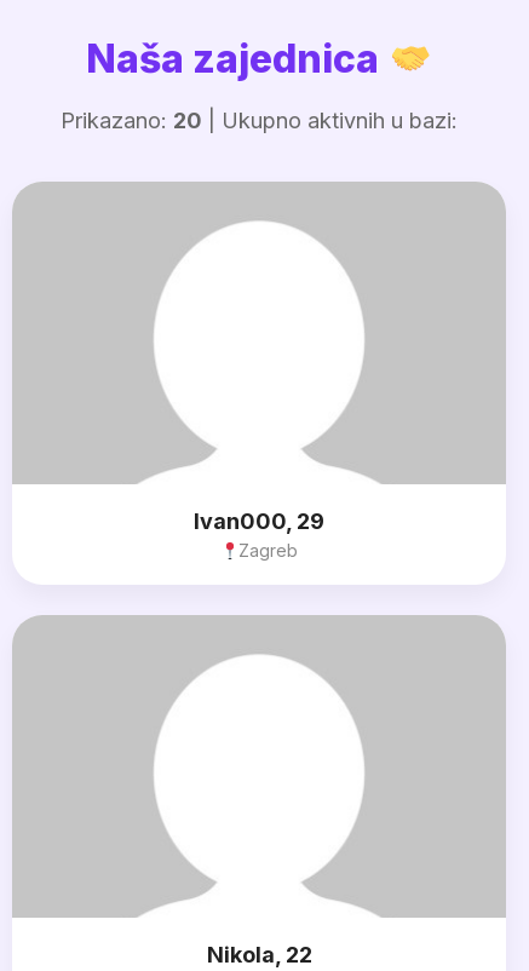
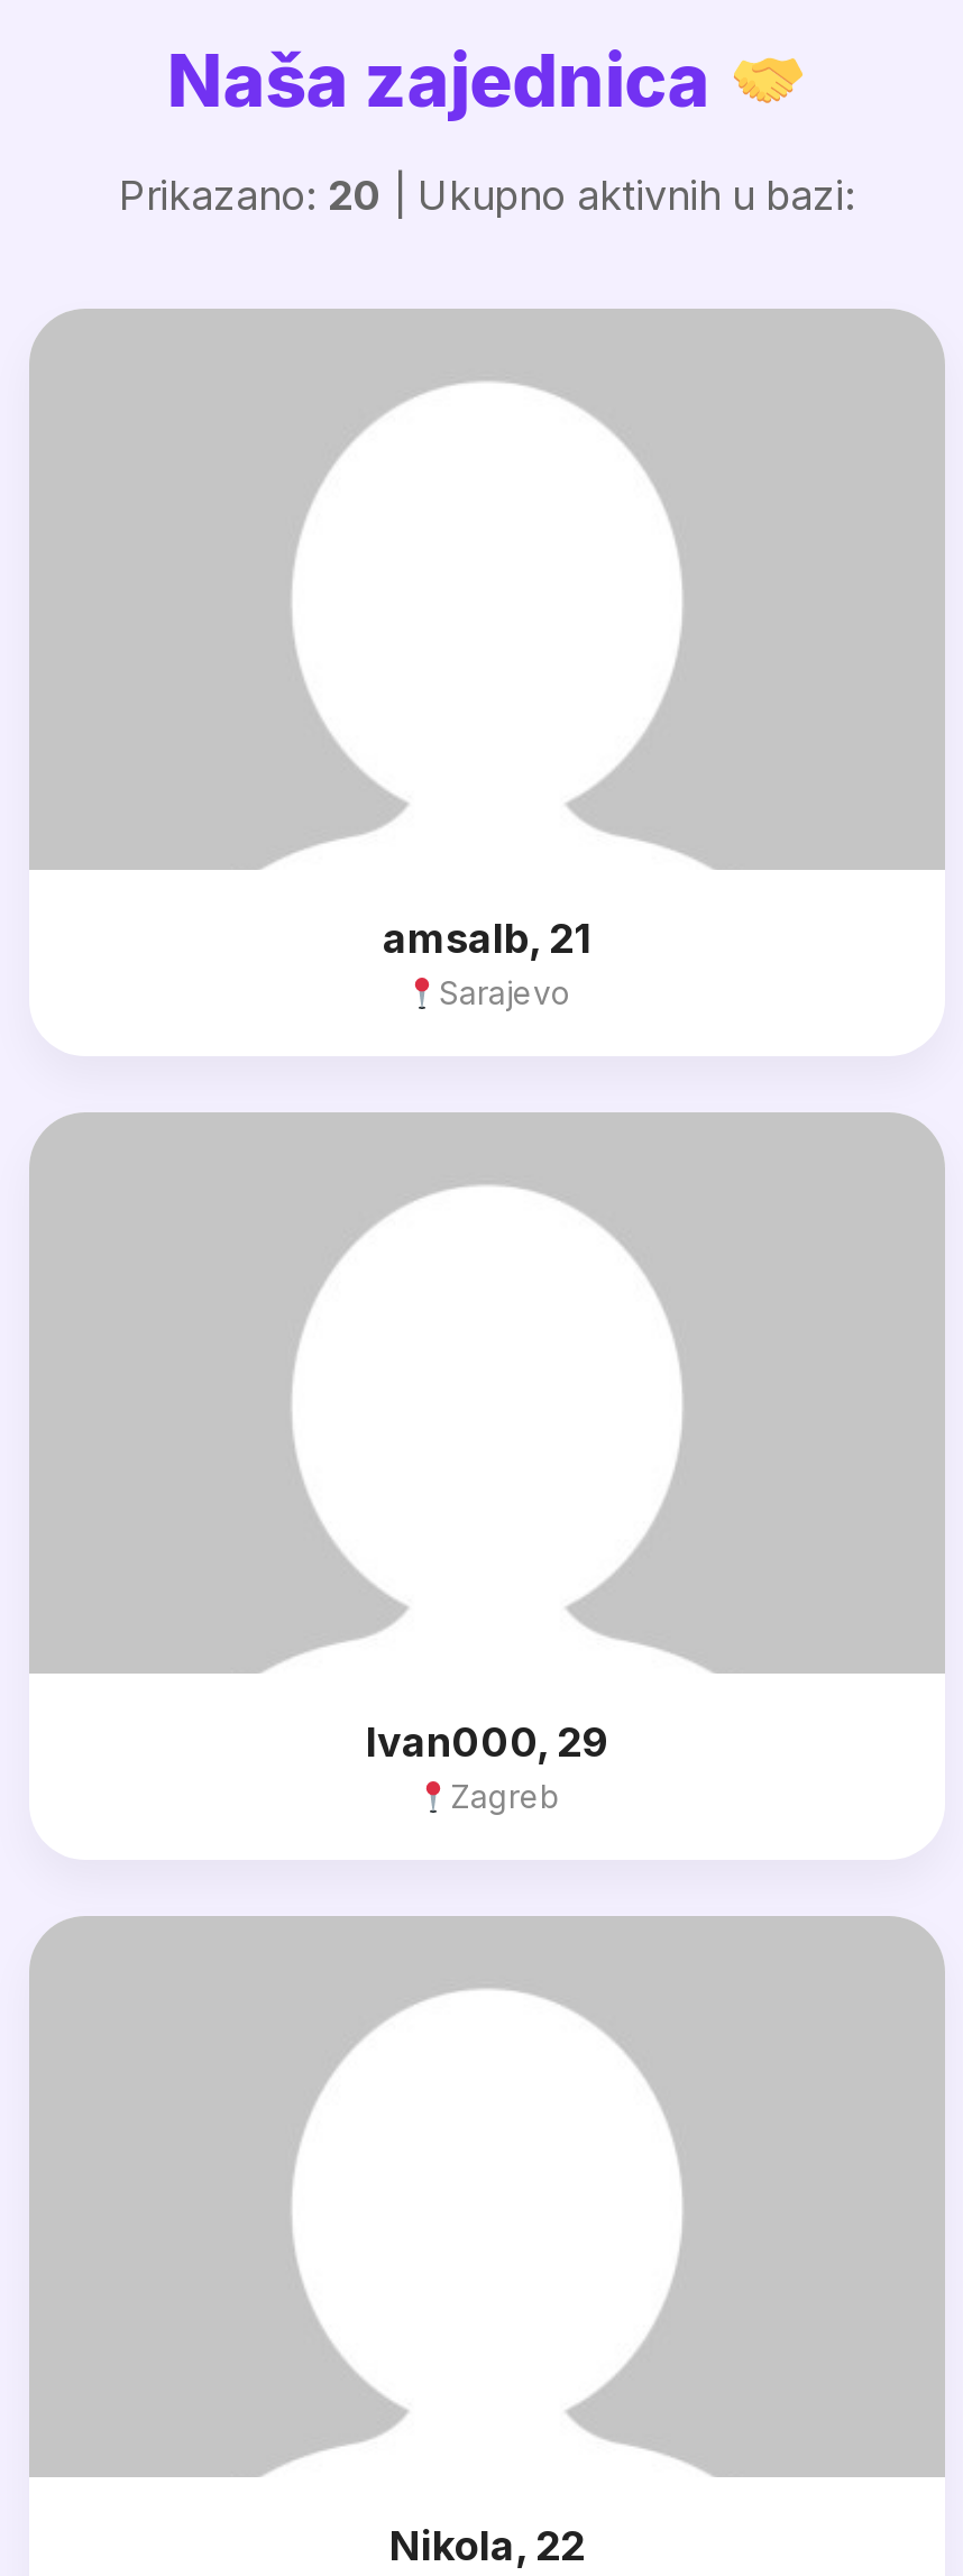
+ amsalb, 21
+ Sarajevo
